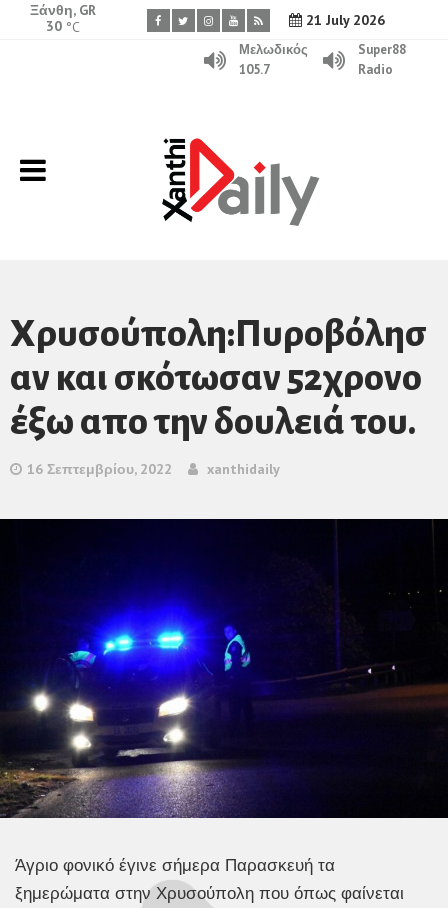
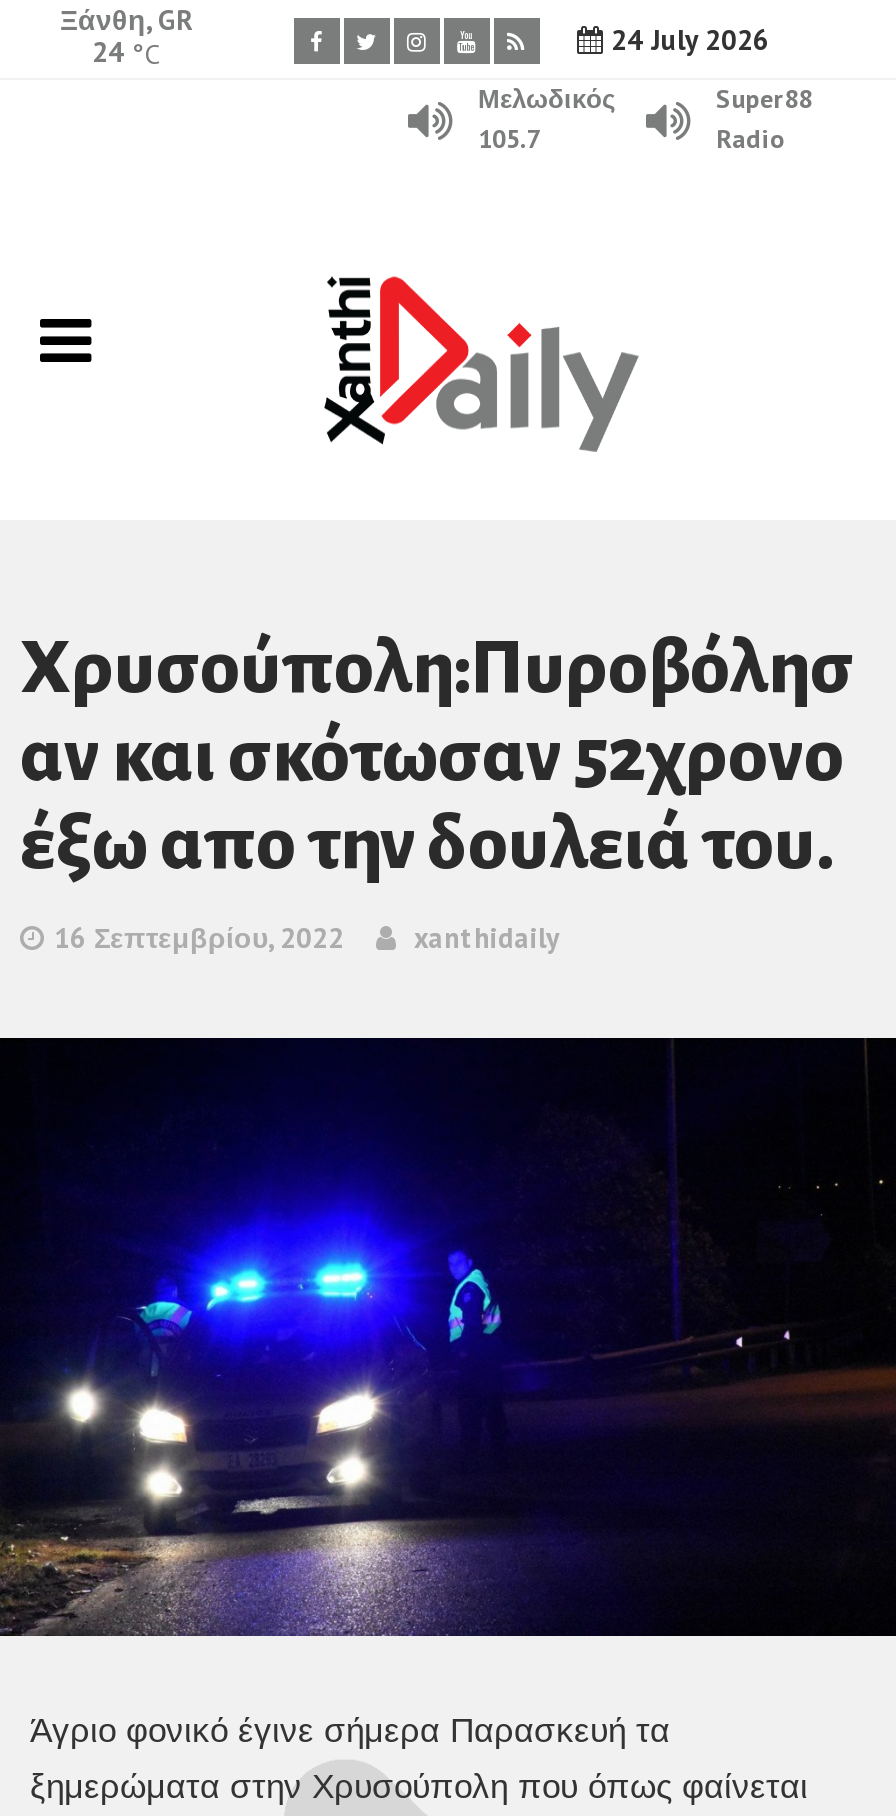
- 21 July 2026
+ 24 July 2026

- 30 °C
+ 24 °C
